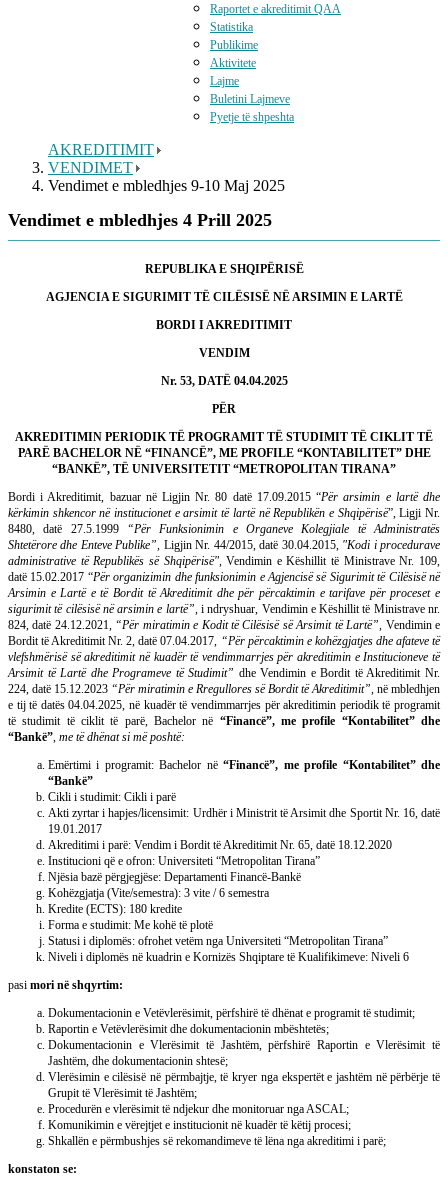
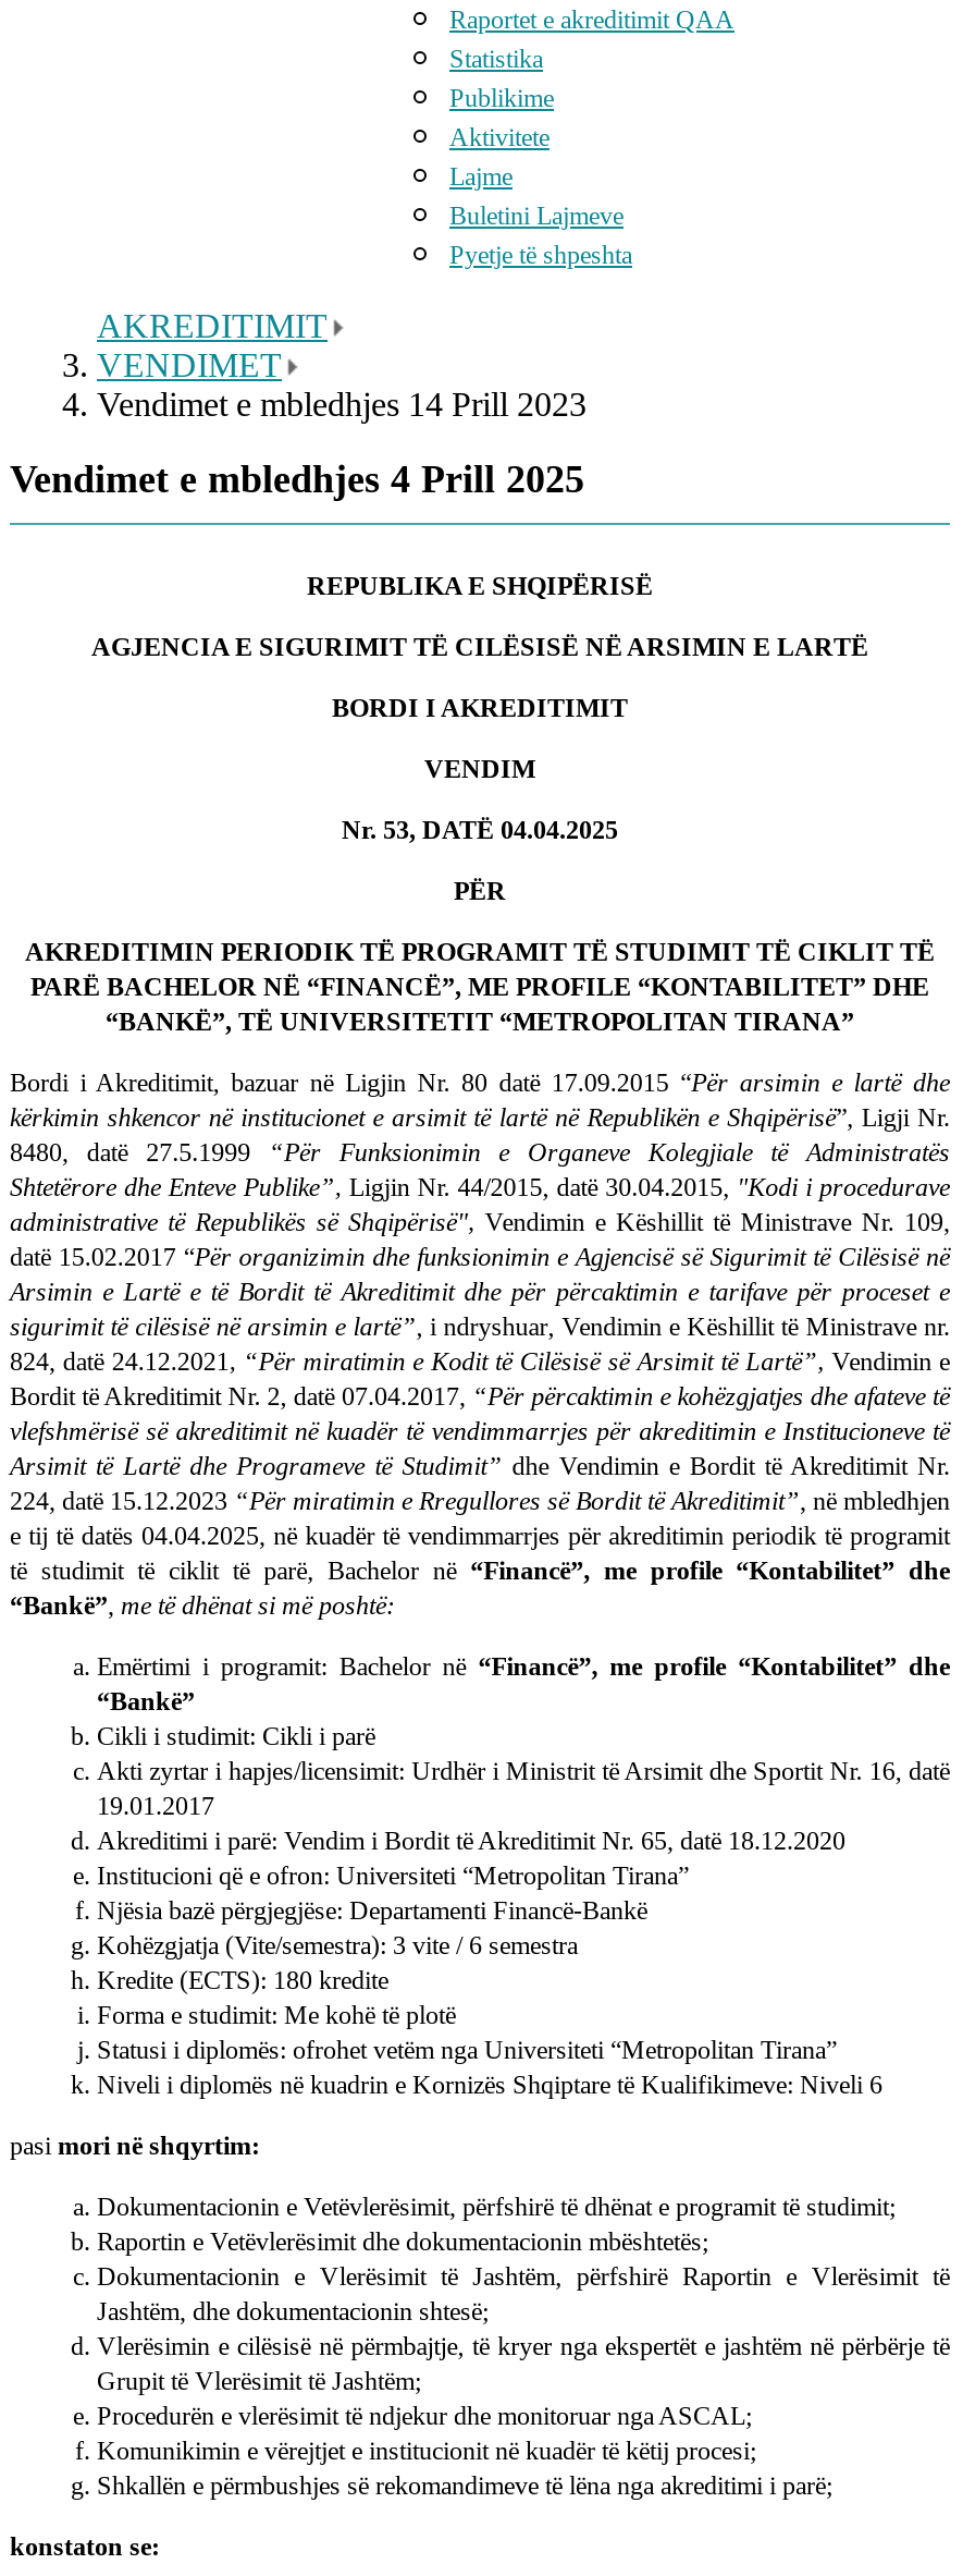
- Vendimet e mbledhjes 9-10 Maj 2025
+ Vendimet e mbledhjes 14 Prill 2023
